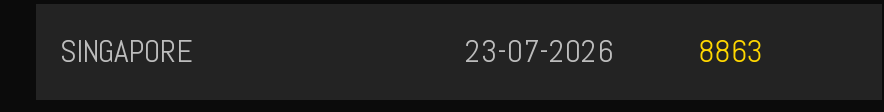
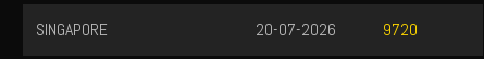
- 23-07-2026
+ 20-07-2026

- 8863
+ 9720
